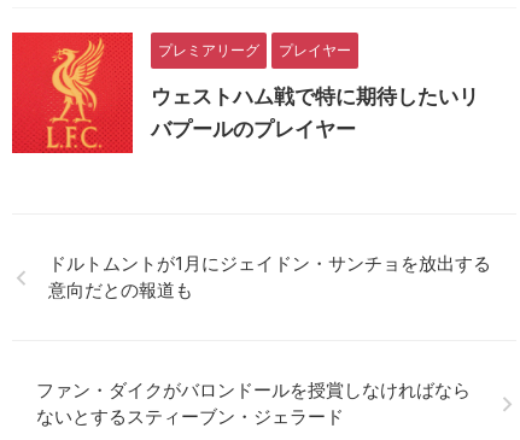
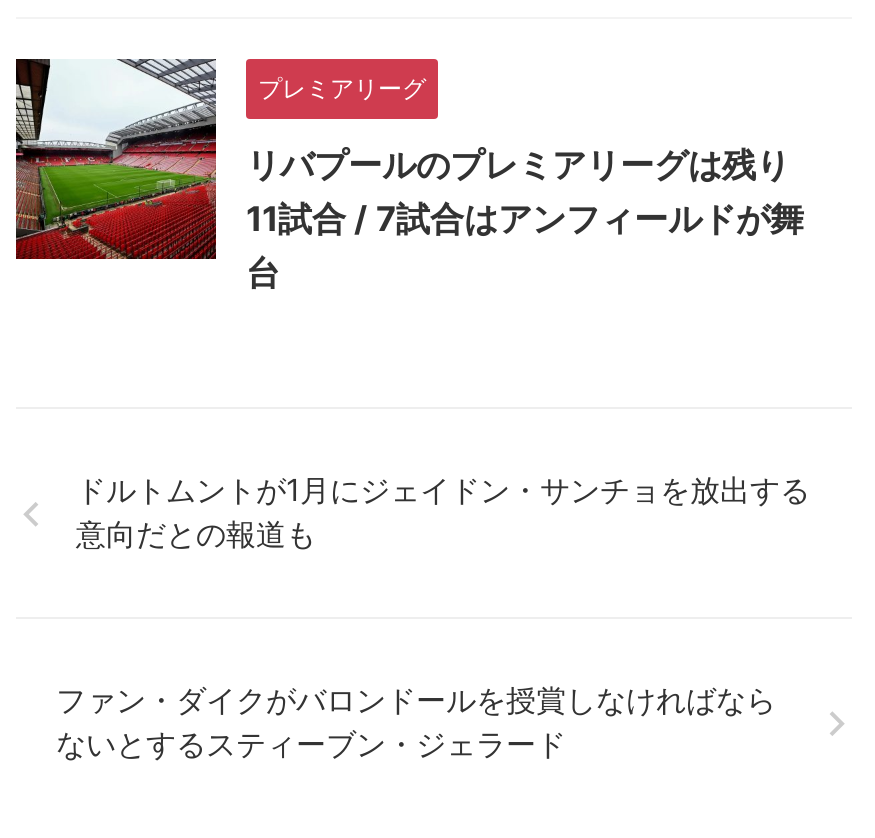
- [image]
- プレイヤー
- ウェストハム戦で特に期待したいリ
- バプールのプレイヤー
+ [image]
+ リバプールのプレミアリーグは残り
+ 11試合 / 7試合はアンフィールドが舞
+ 台
